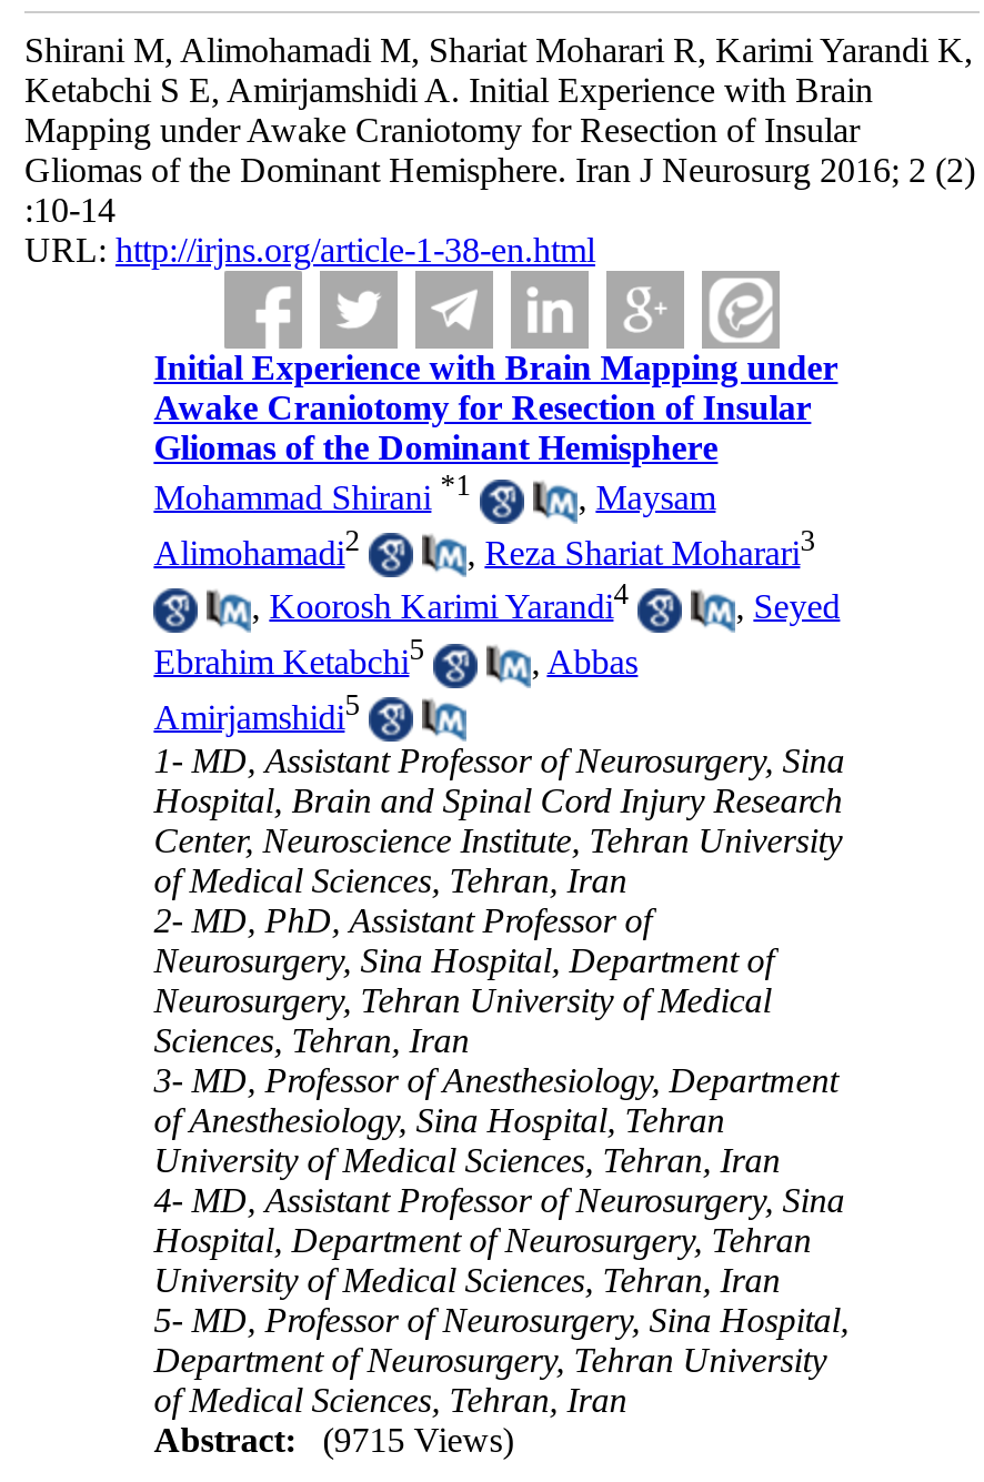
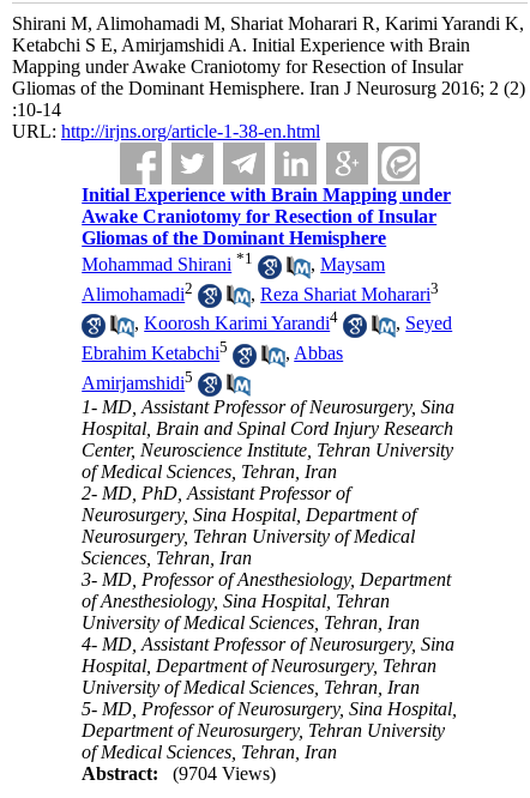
- Abstract: (9715 Views)
+ Abstract: (9704 Views)
